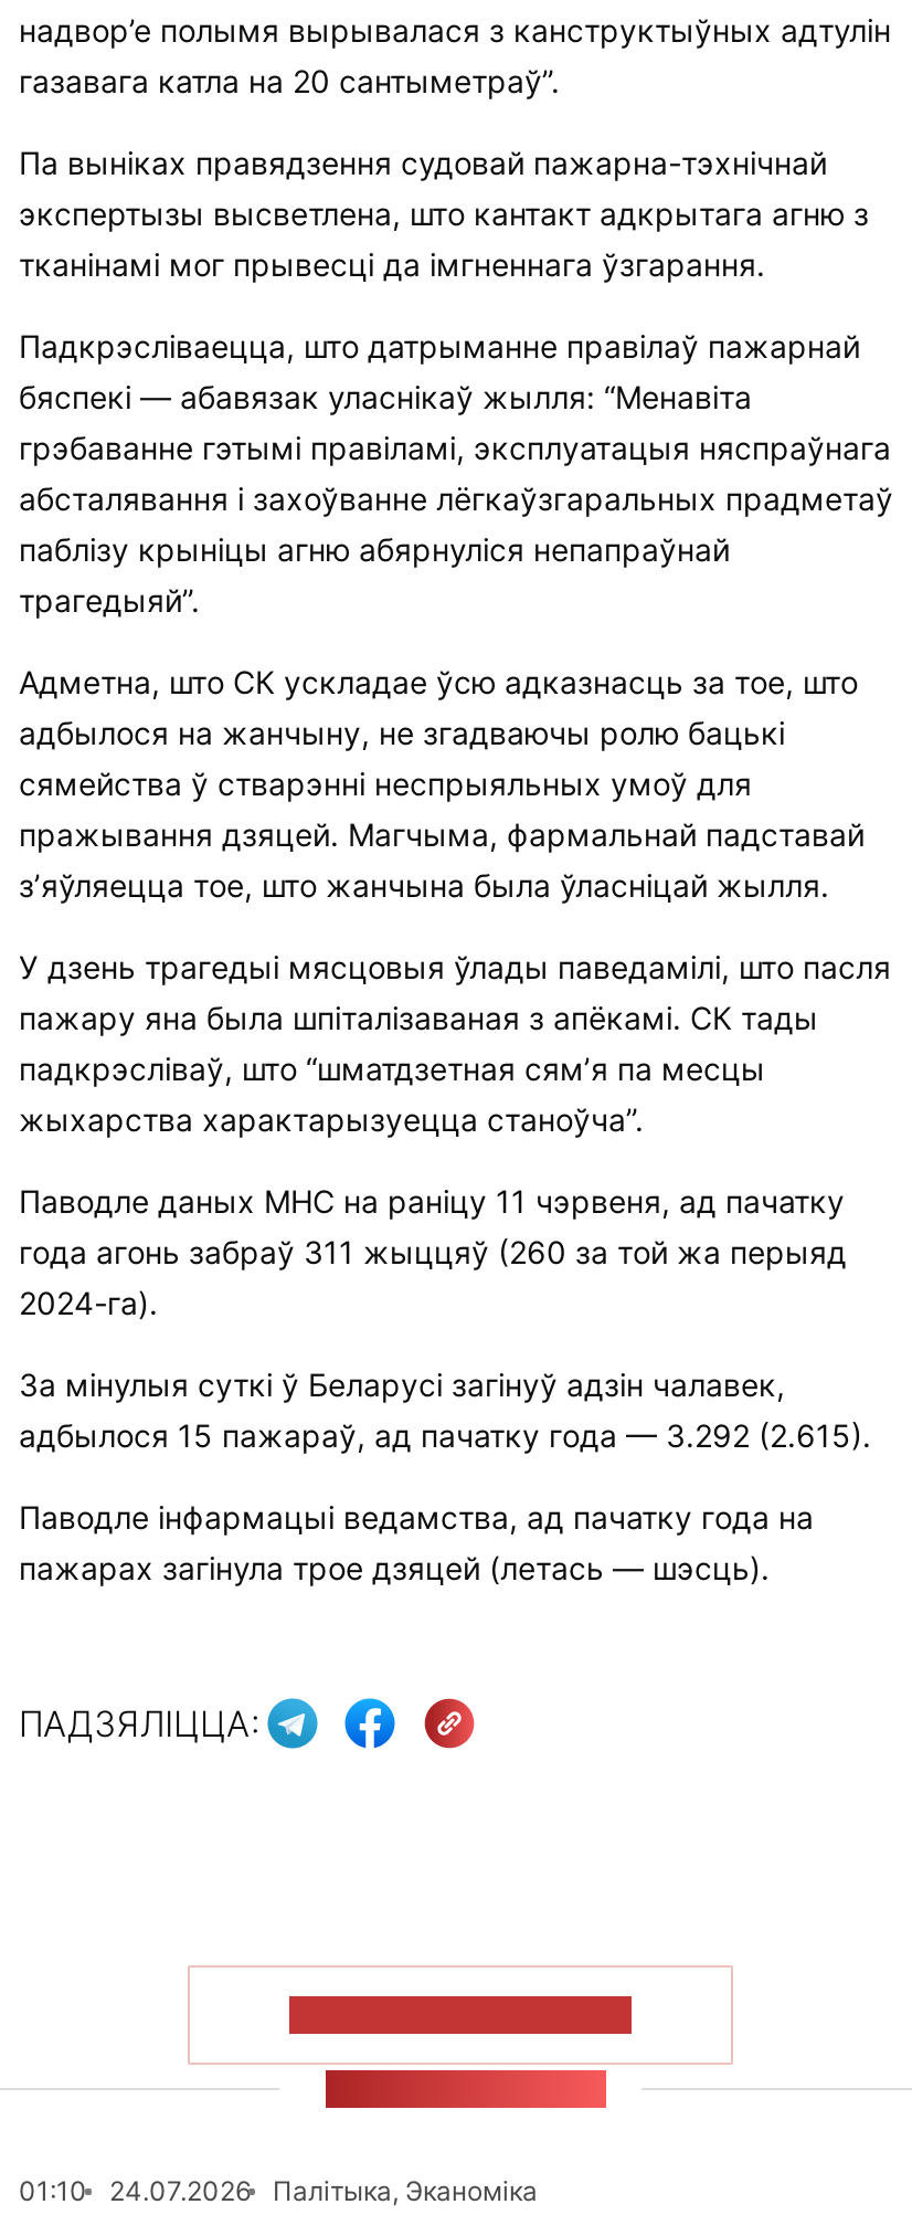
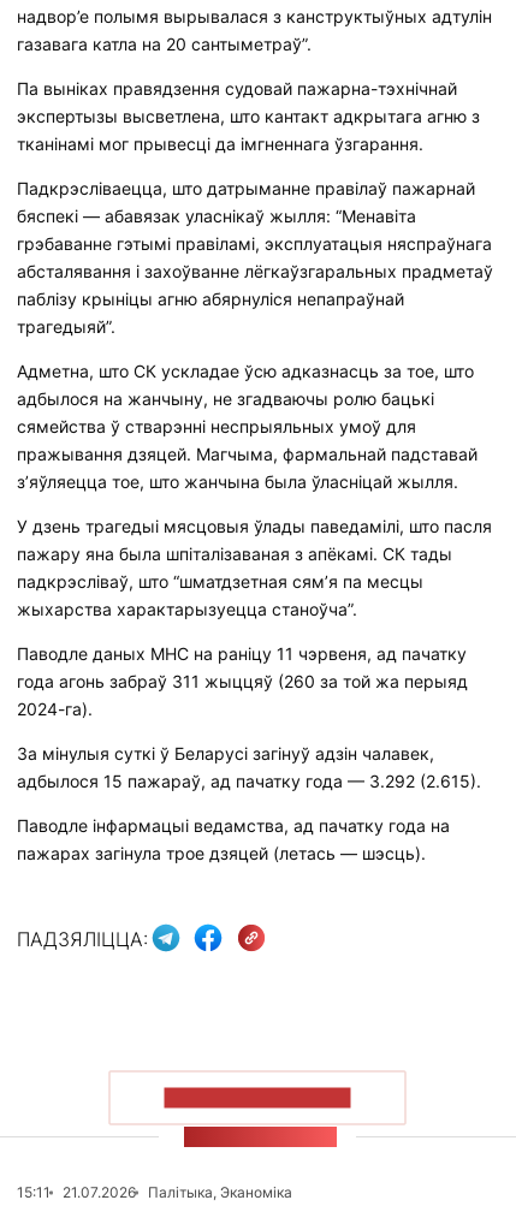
- 01:10
+ 15:11

- 24.07.2026
+ 21.07.2026
